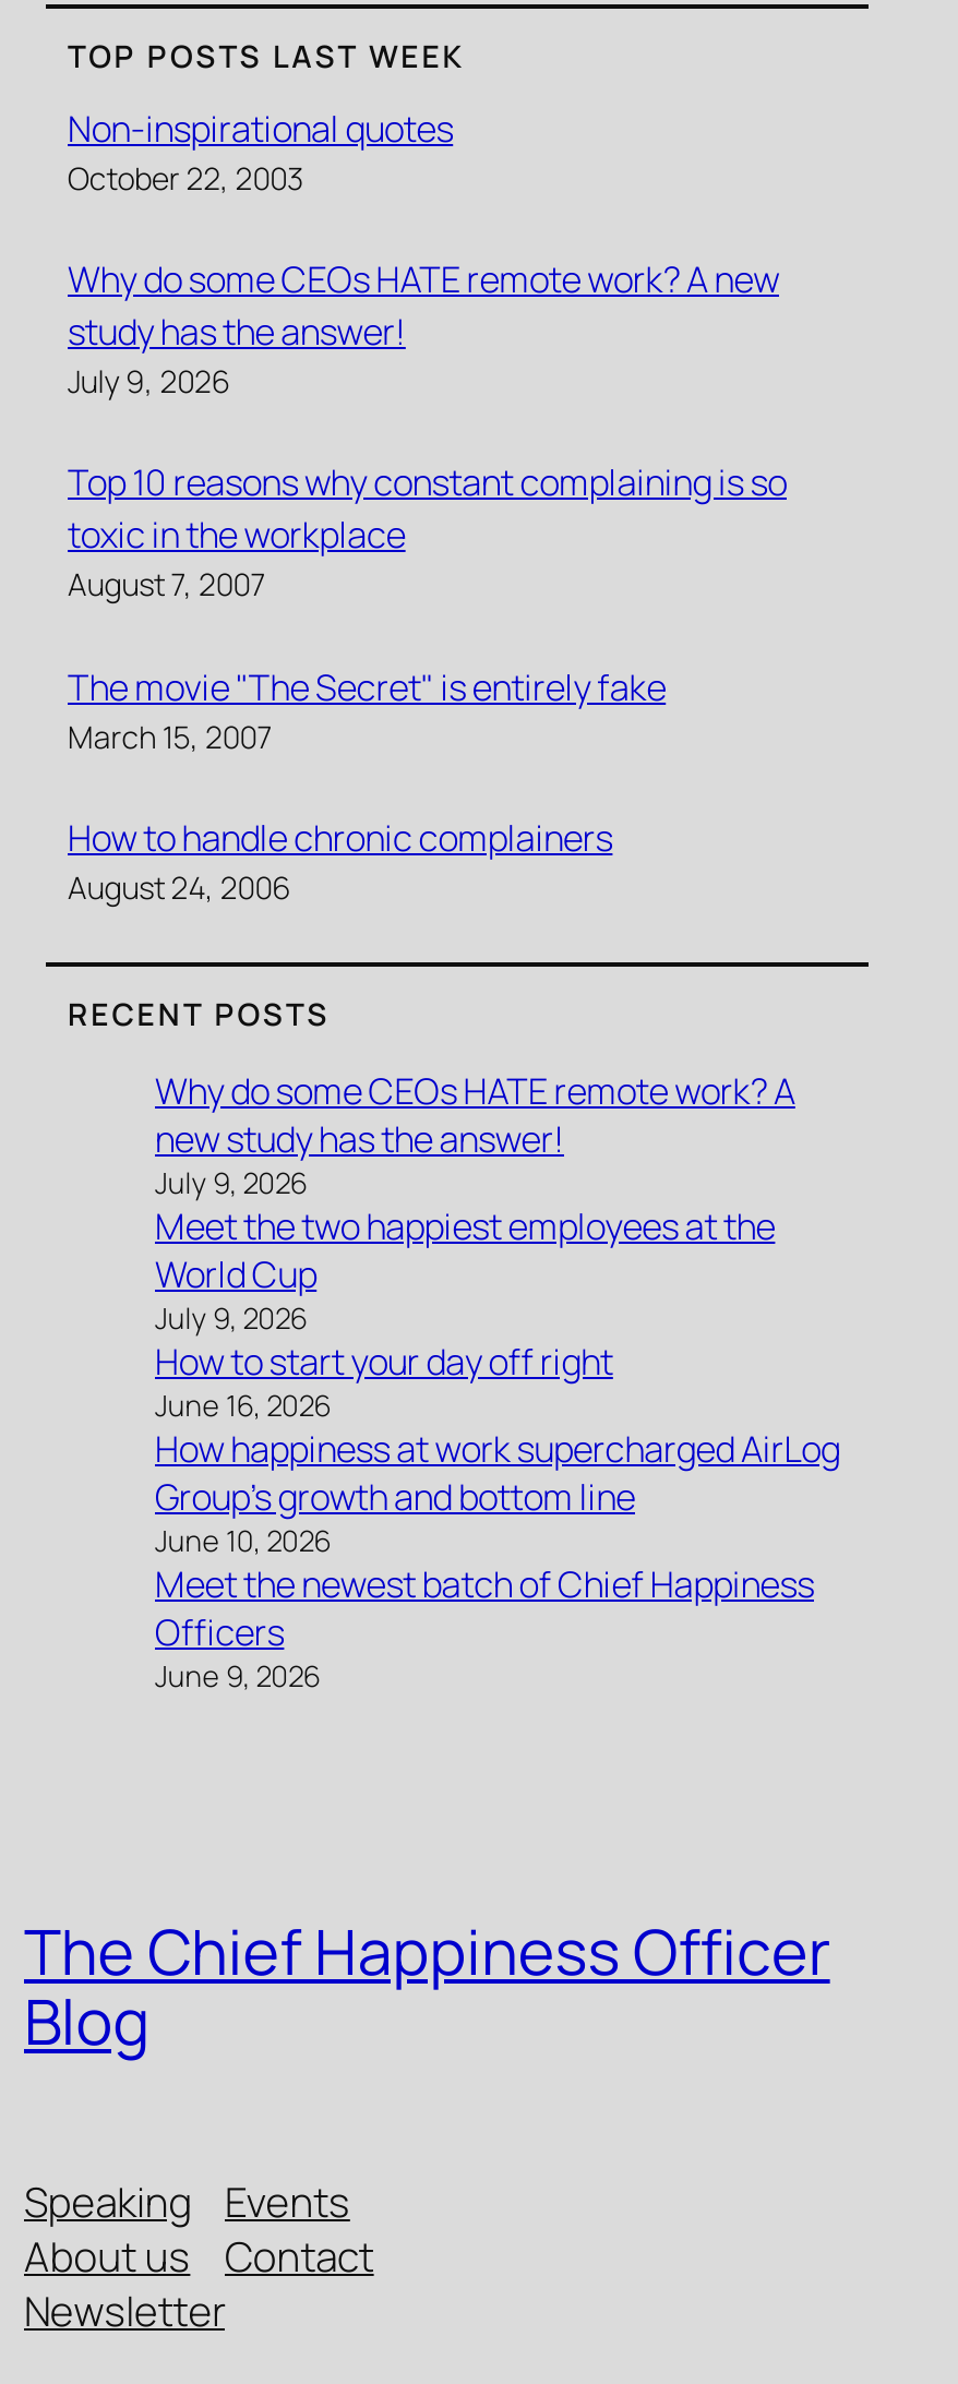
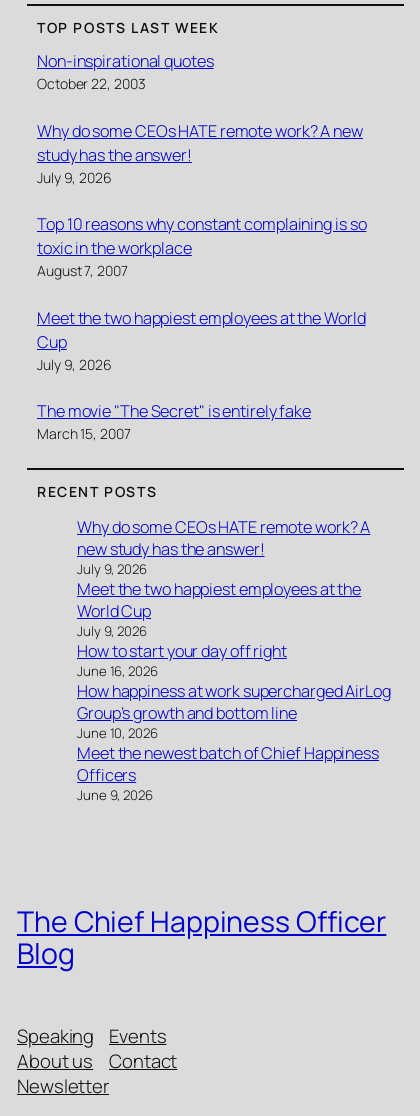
+ Meet the two happiest employees at the World
+ Cup
+ July 9, 2026

moved down: The movie "The Secret" is entirely fake | March 15, 2007

- How to handle chronic complainers
- August 24, 2006
